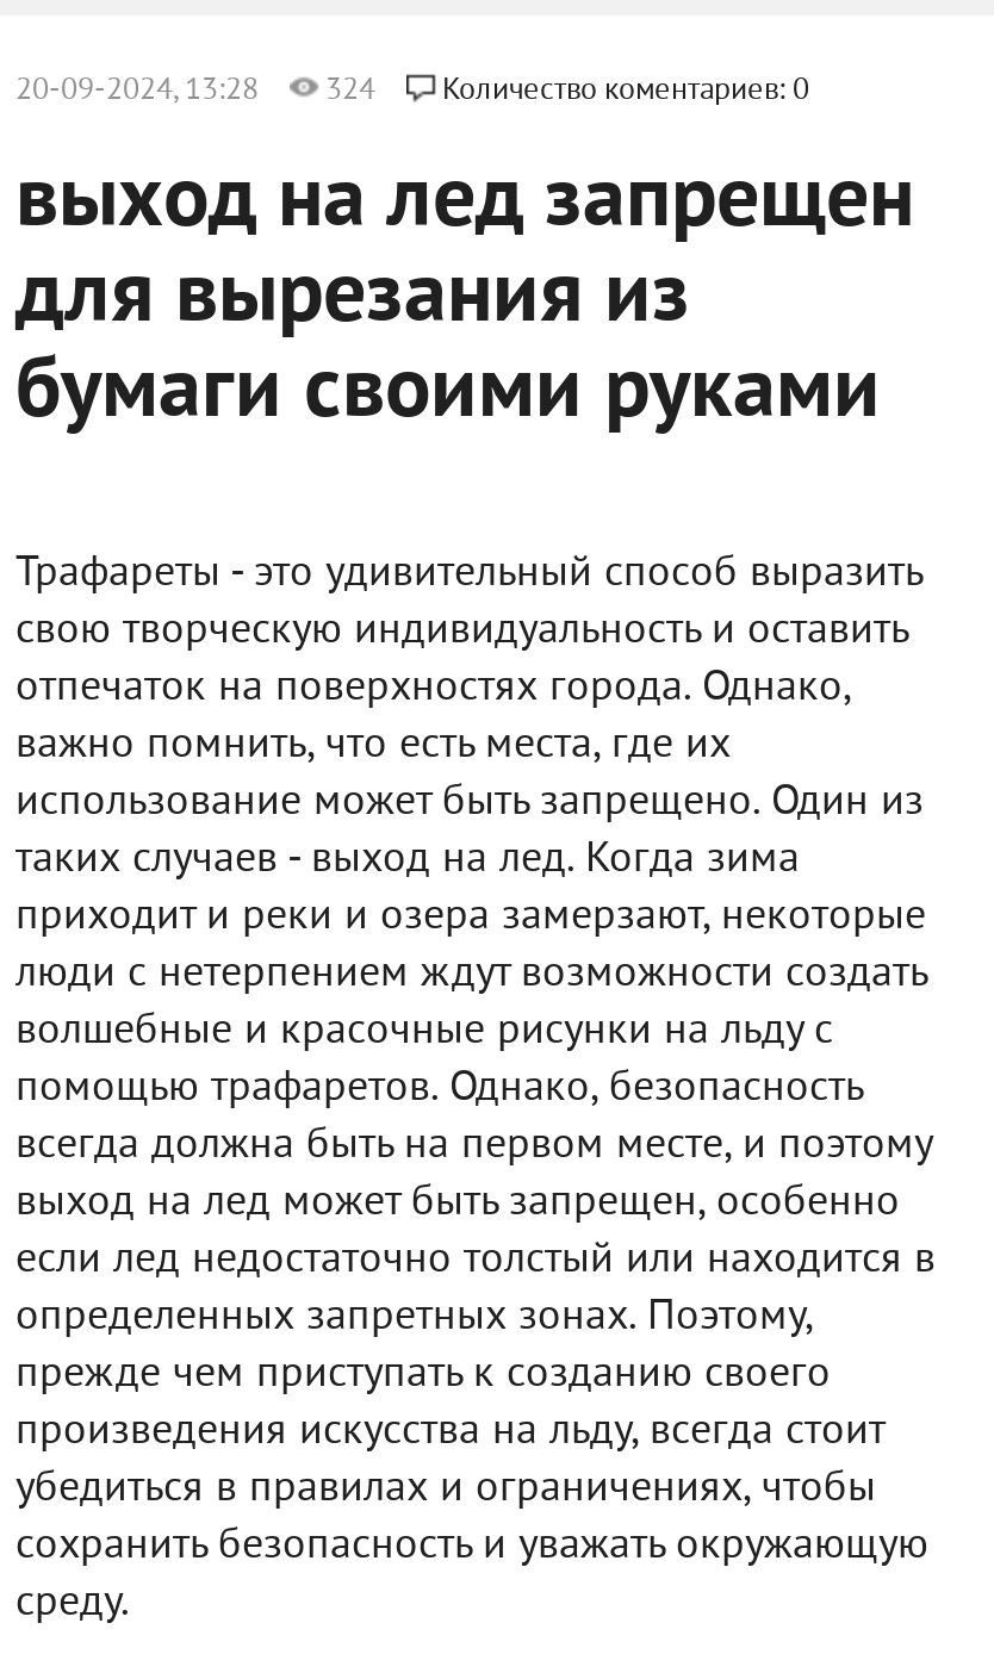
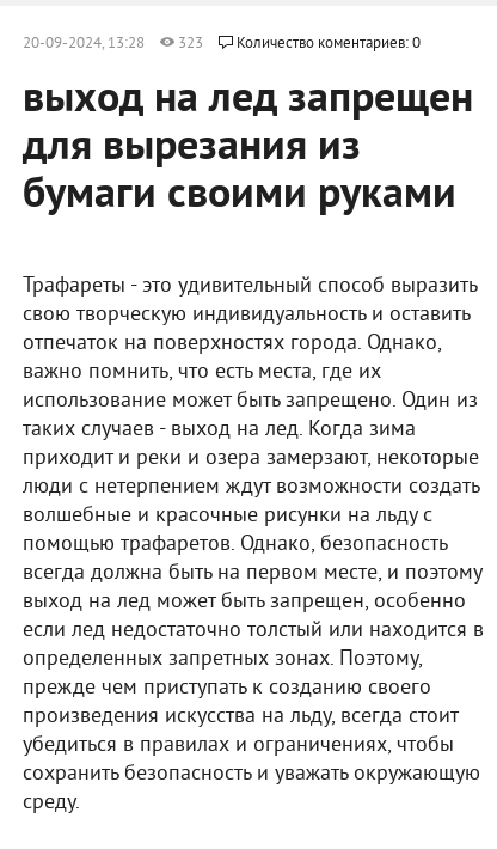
- 20-09-2024, 13:28 324 Количество коментариев: 0
+ 20-09-2024, 13:28 323 Количество коментариев: 0
